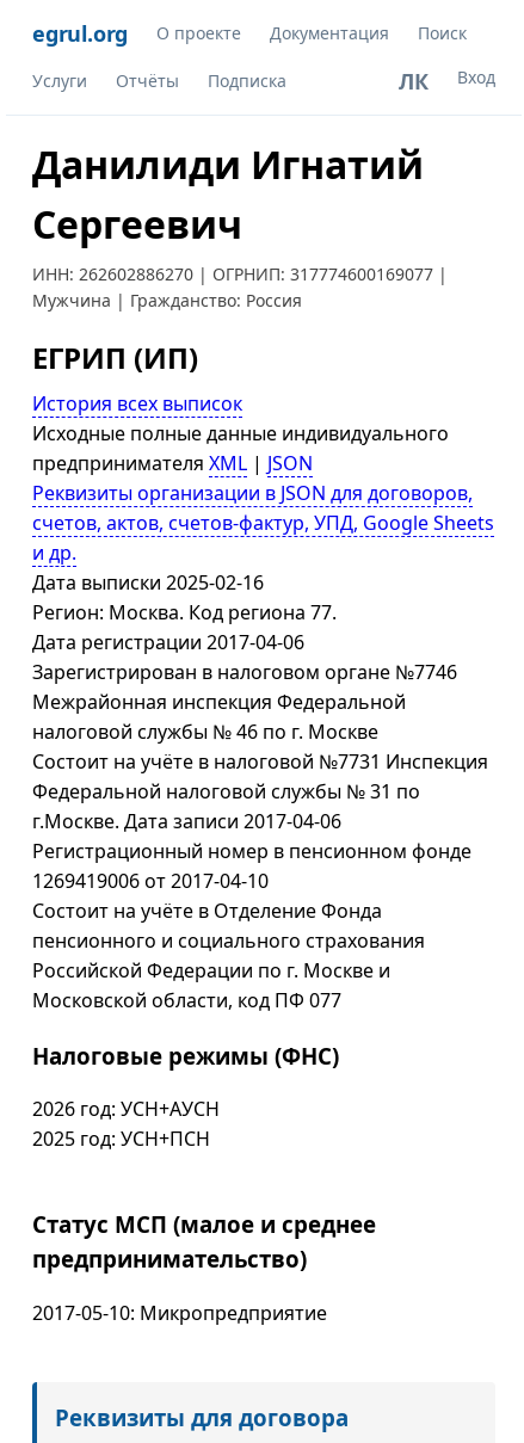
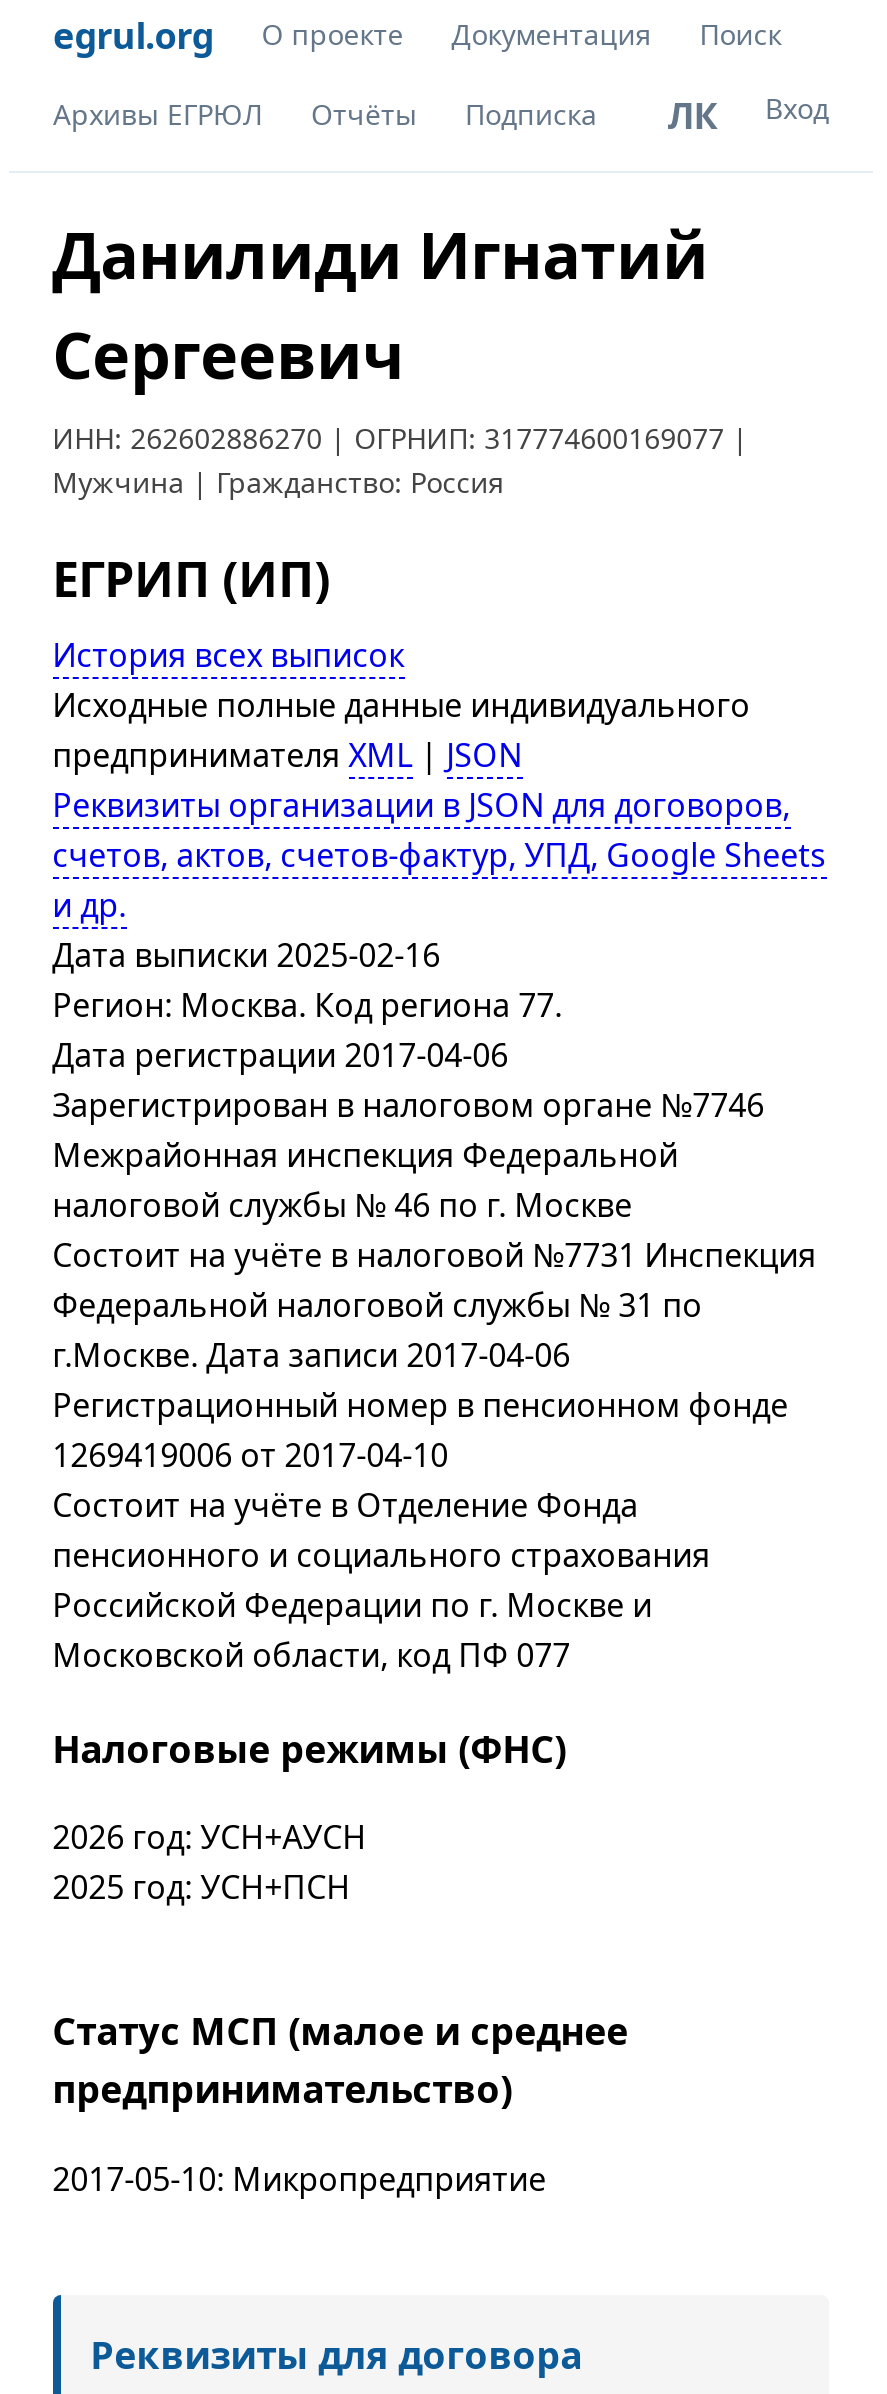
- Услуги
+ Архивы ЕГРЮЛ
